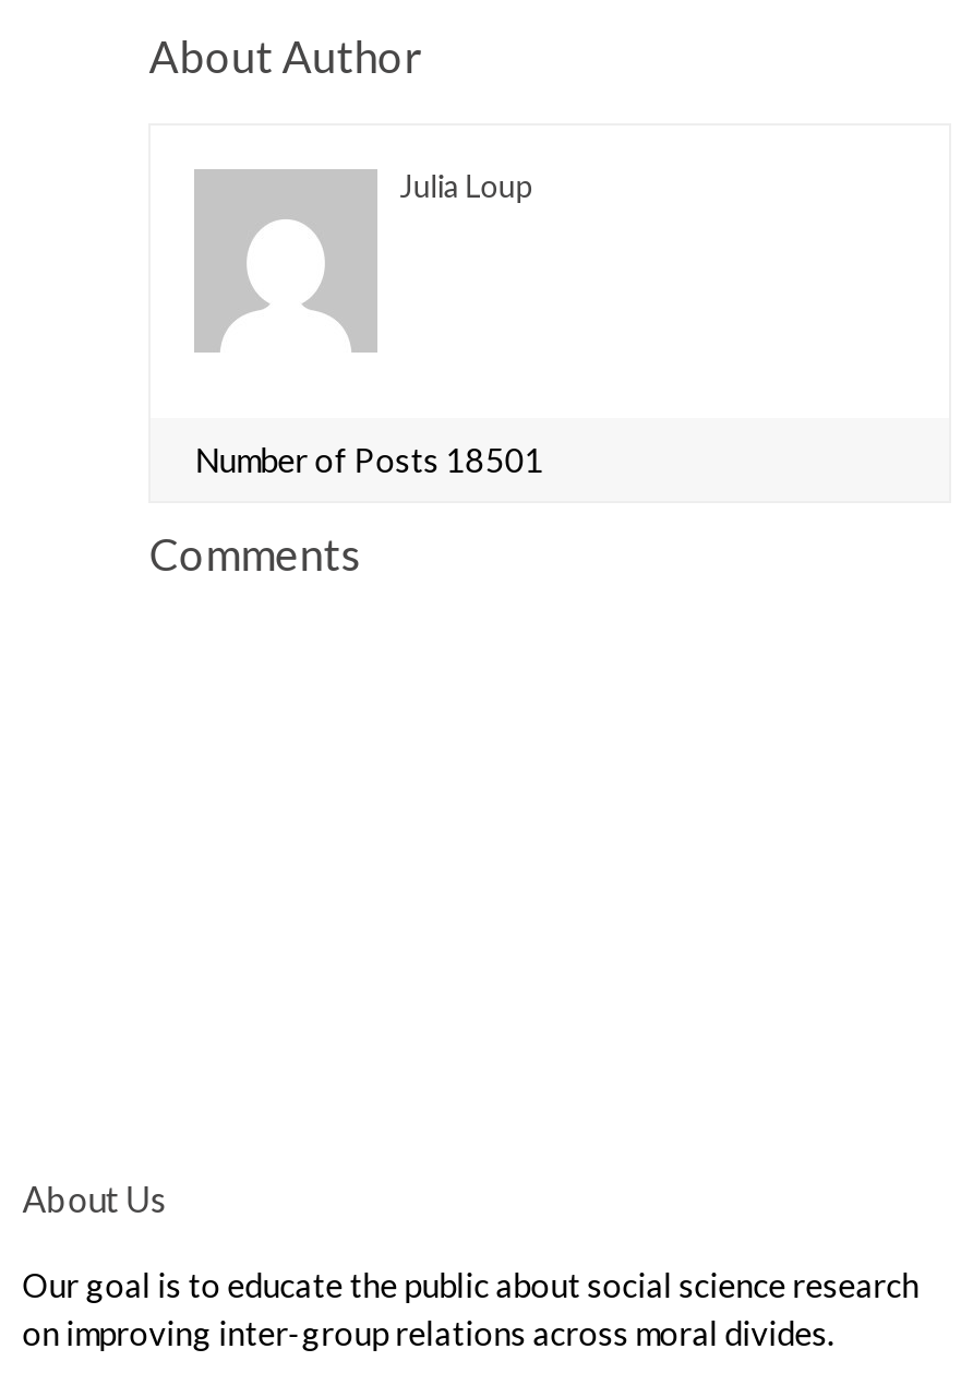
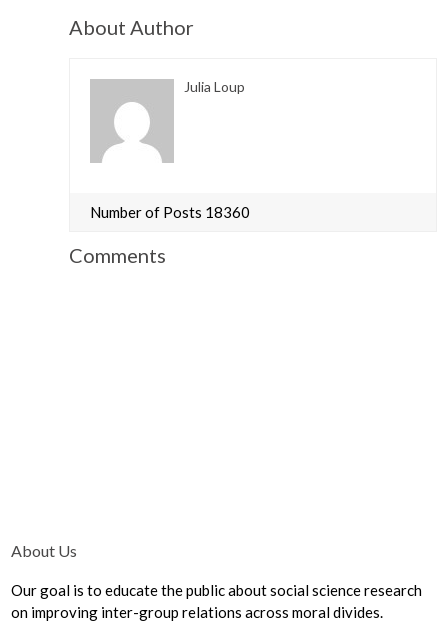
- Number of Posts 18501
+ Number of Posts 18360
